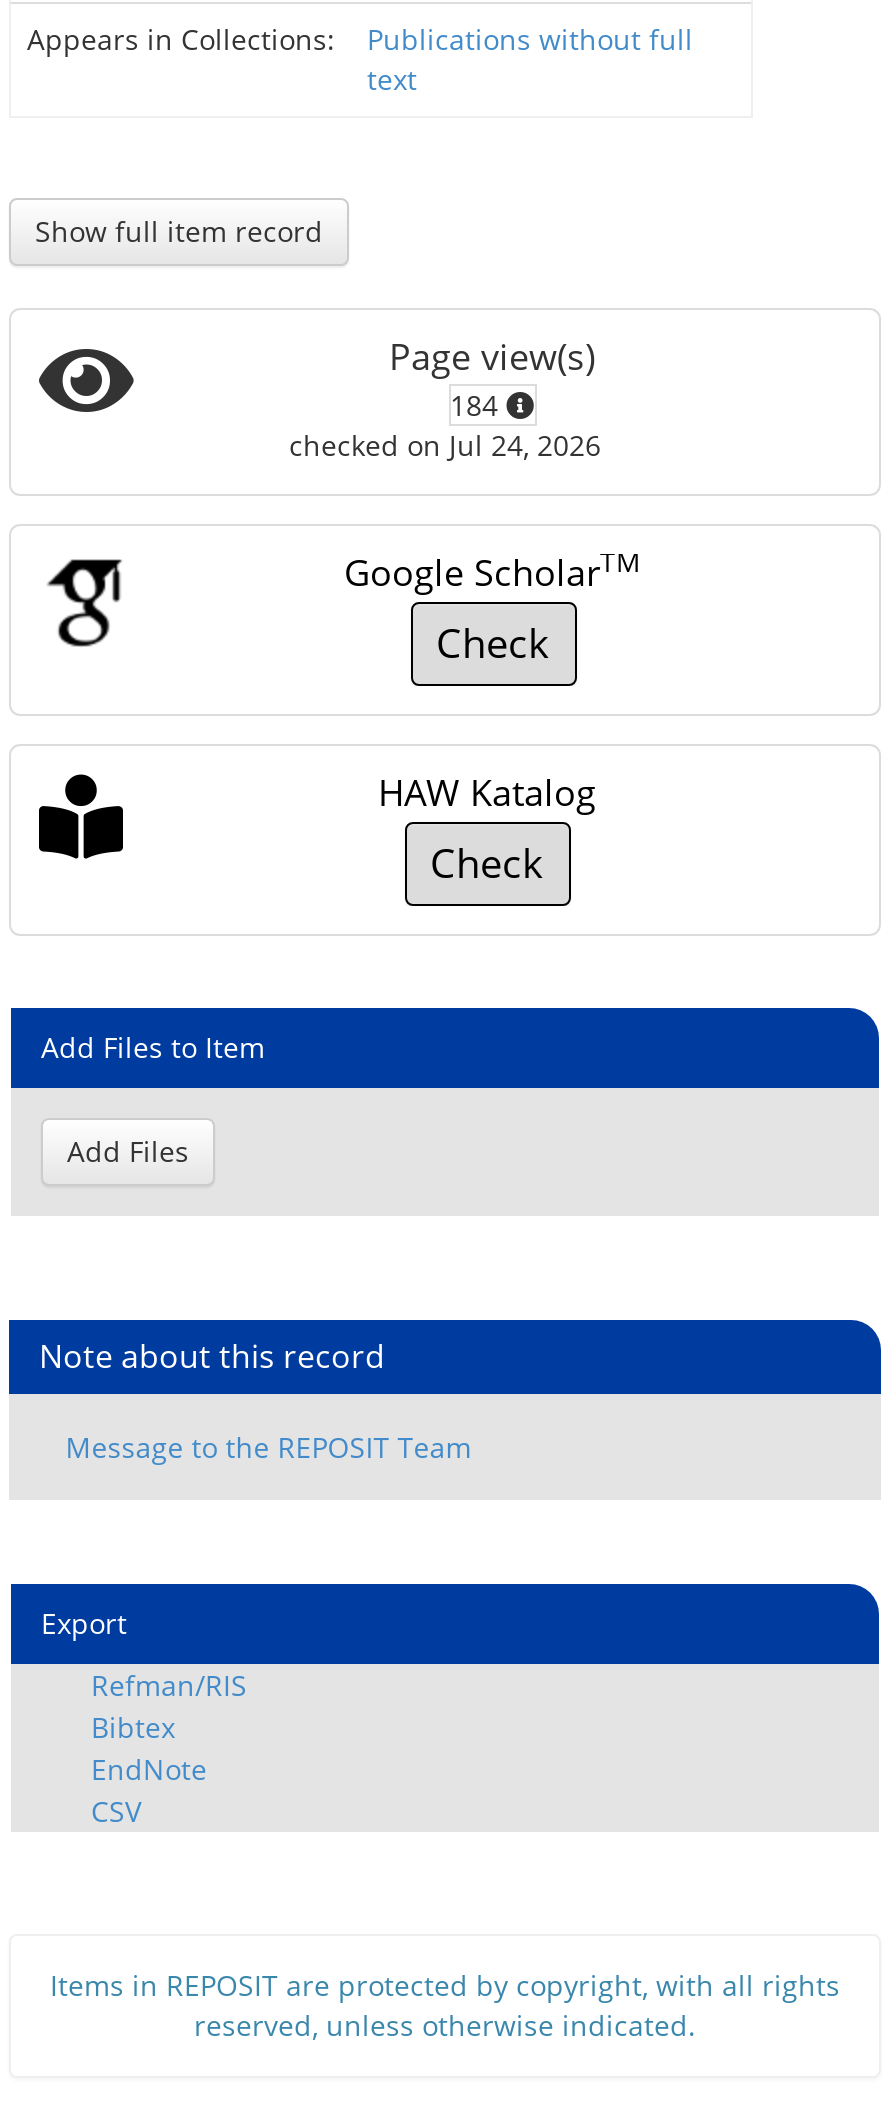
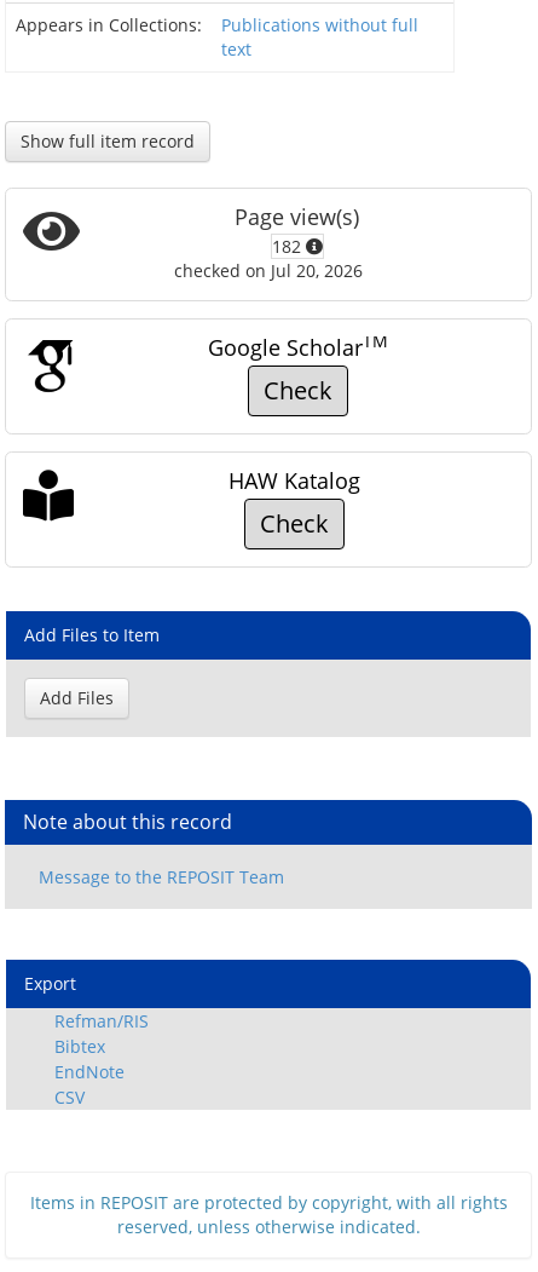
- 184
+ 182

- checked on Jul 24, 2026
+ checked on Jul 20, 2026
